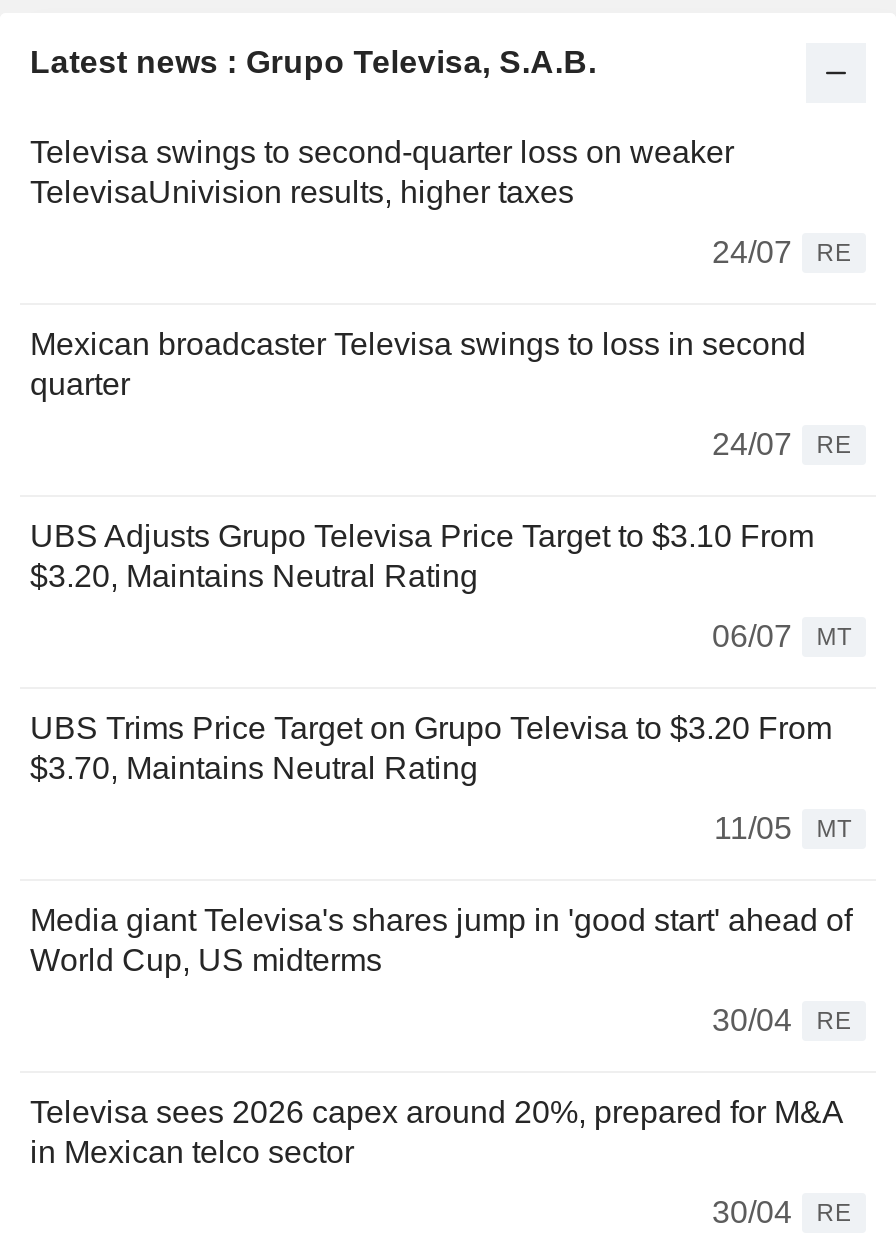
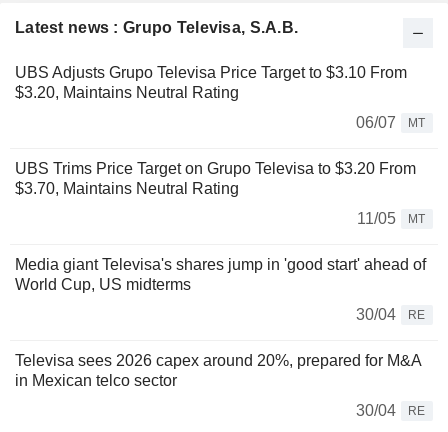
- Televisa swings to second-quarter loss on weaker
- TelevisaUnivision results, higher taxes
- 24/07
- RE
- Mexican broadcaster Televisa swings to loss in second
- quarter
- 24/07
- RE
